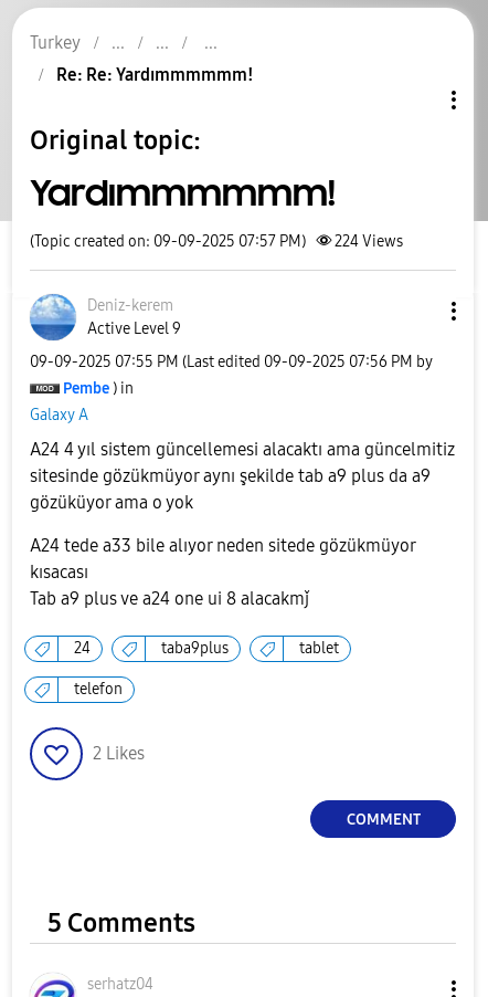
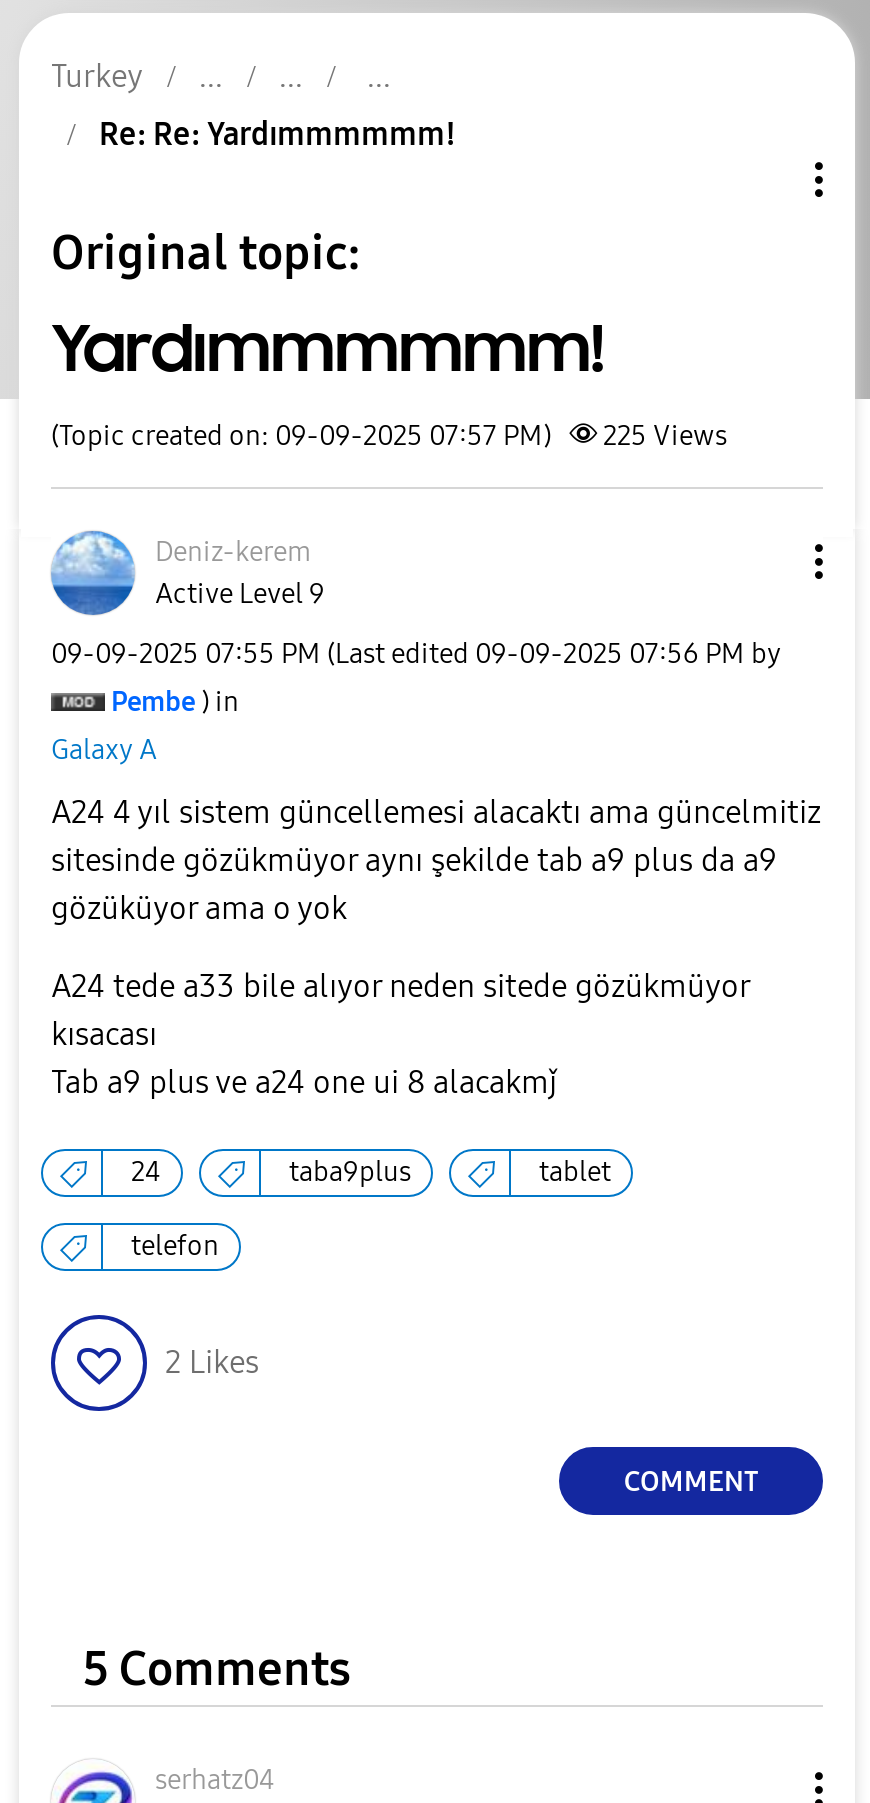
- (Topic created on: 09-09-2025 07:57 PM) 224 Views
+ (Topic created on: 09-09-2025 07:57 PM) 225 Views
